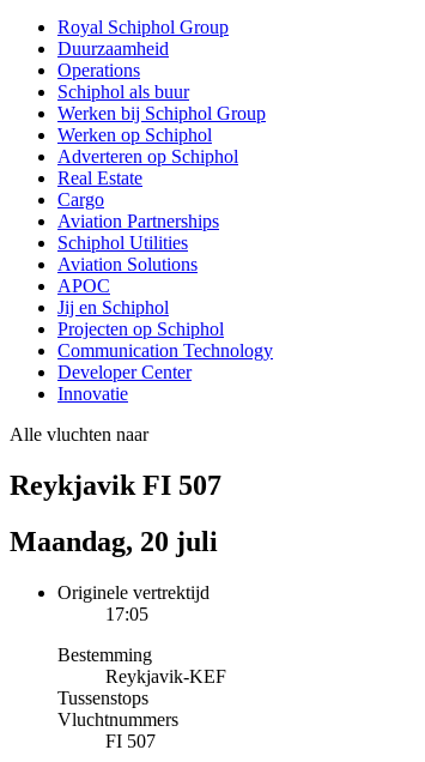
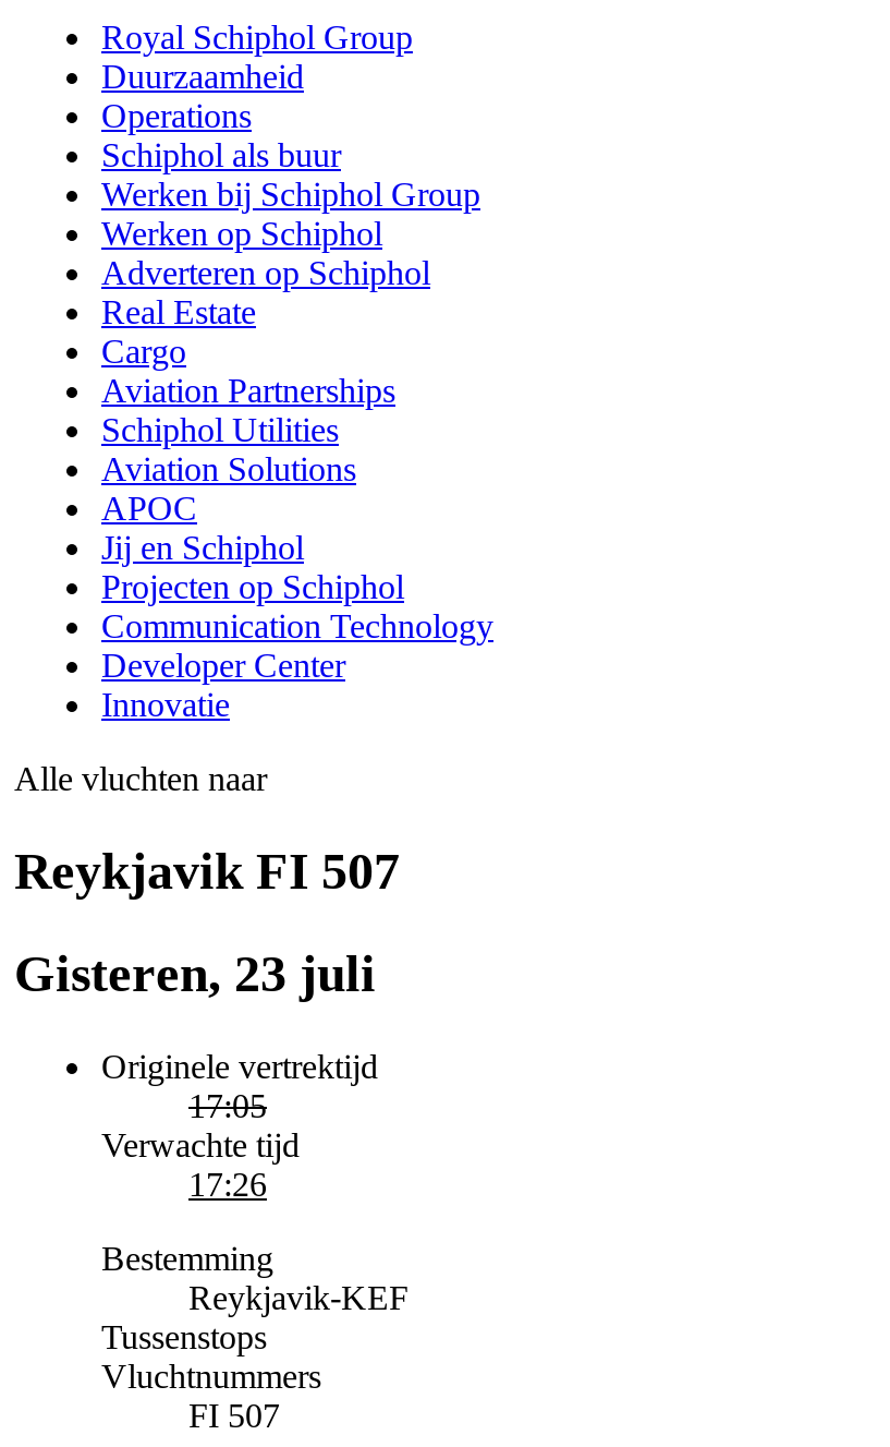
- Maandag, 20 juli
+ Gisteren, 23 juli

+ Verwachte tijd
+ 17:26
